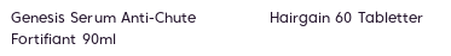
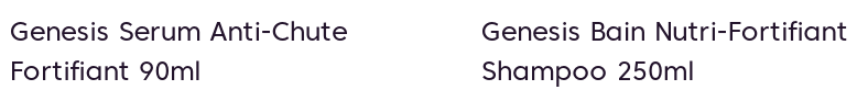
- Hairgain 60 Tabletter
+ Genesis Bain Nutri-Fortifiant
+ Shampoo 250ml
